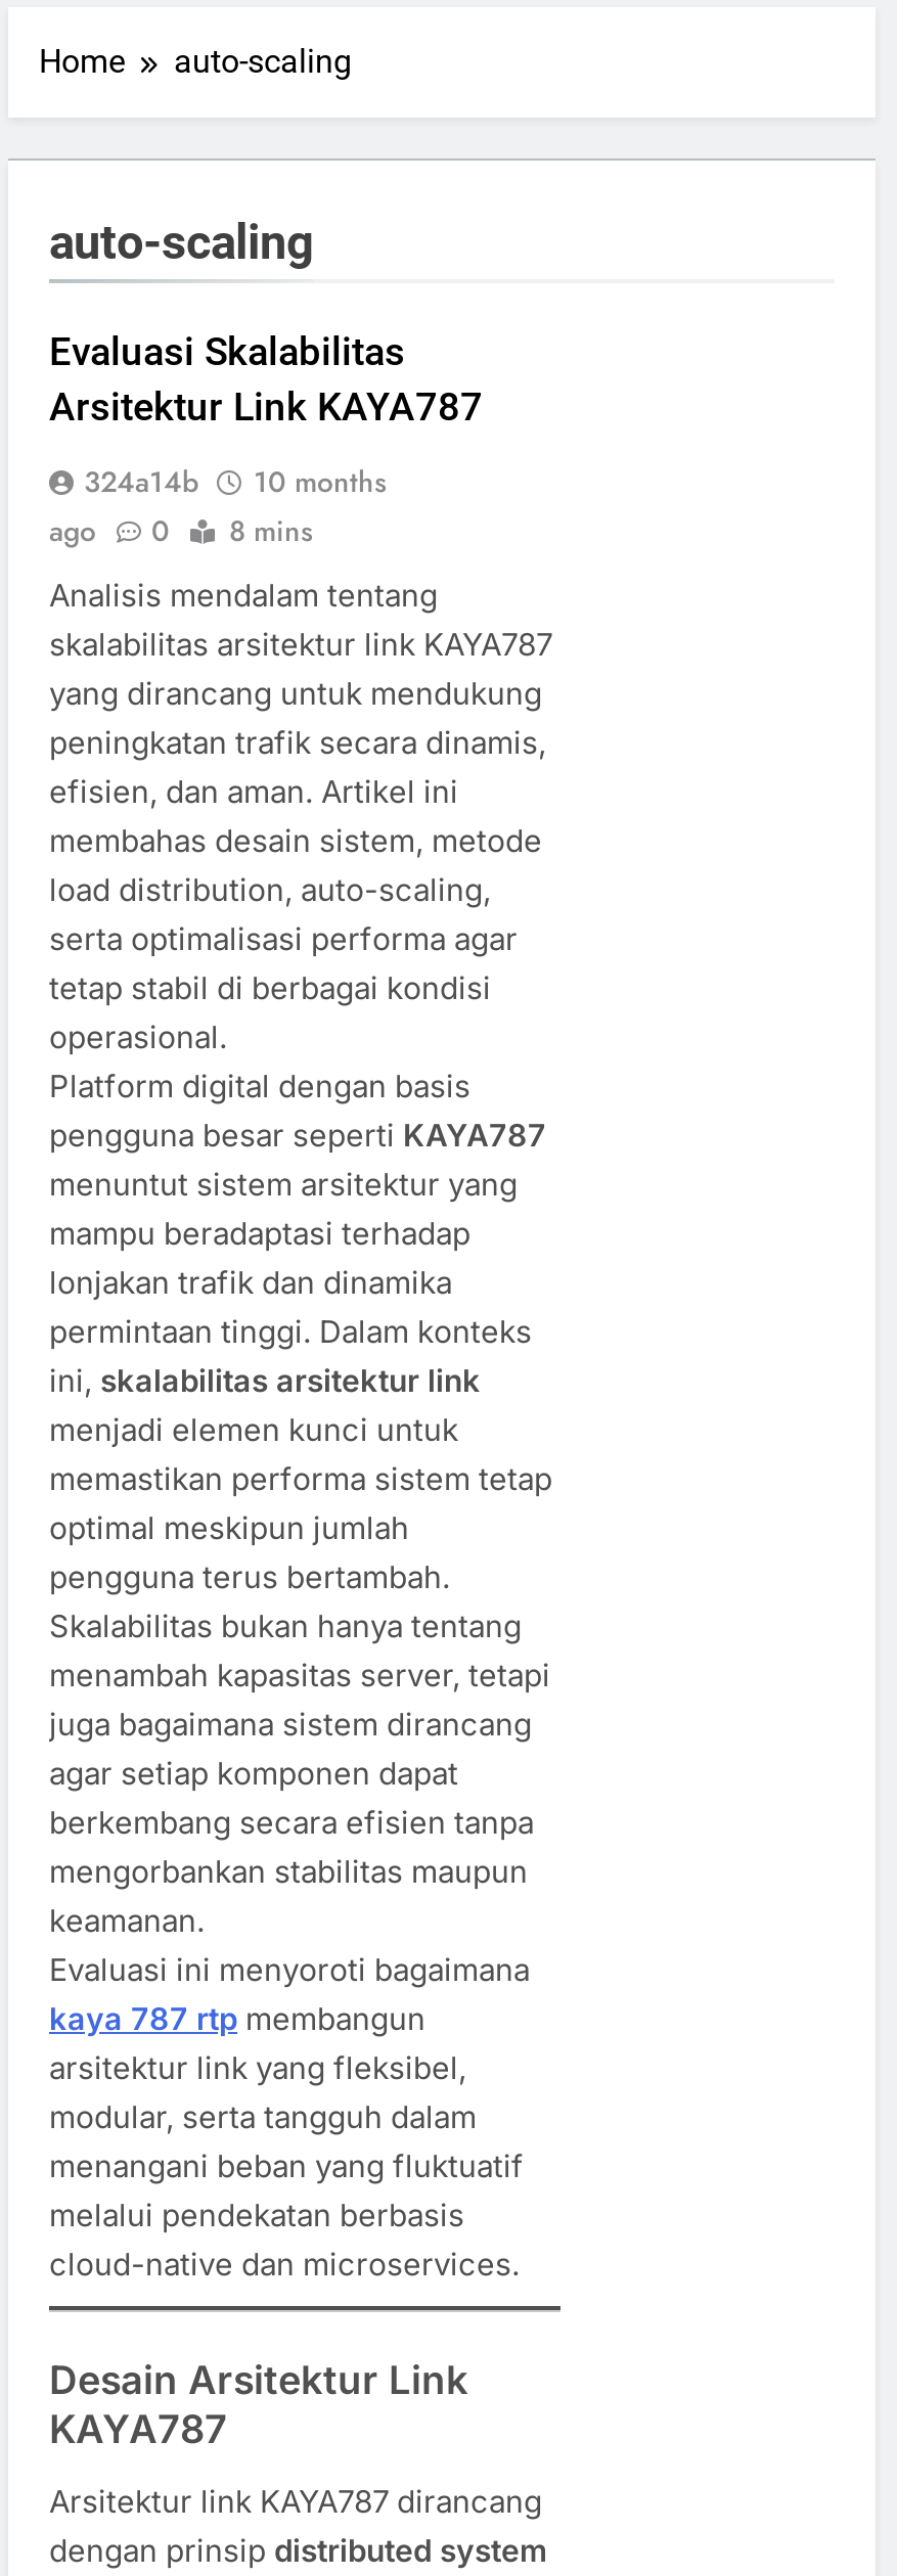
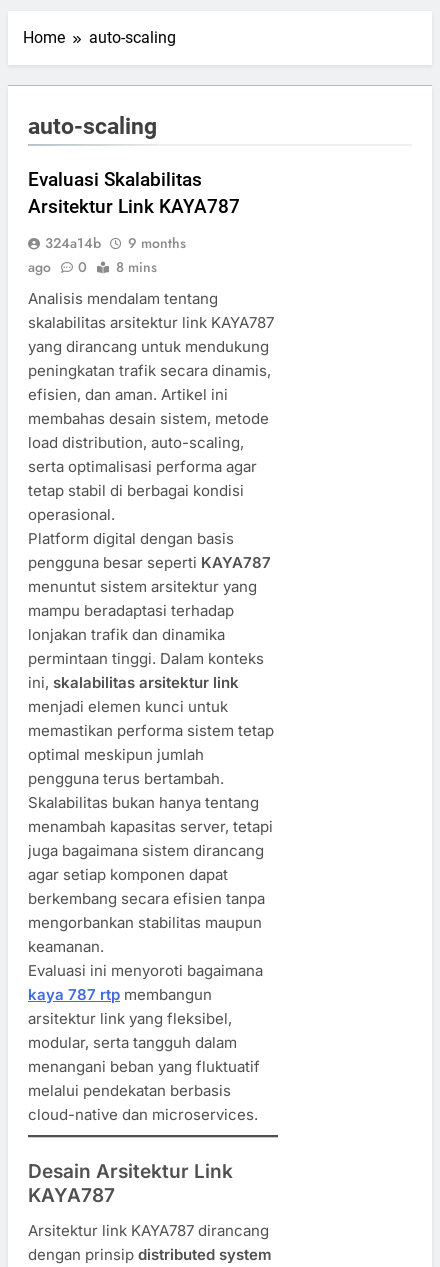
- 324a14b 10 months
+ 324a14b 9 months
